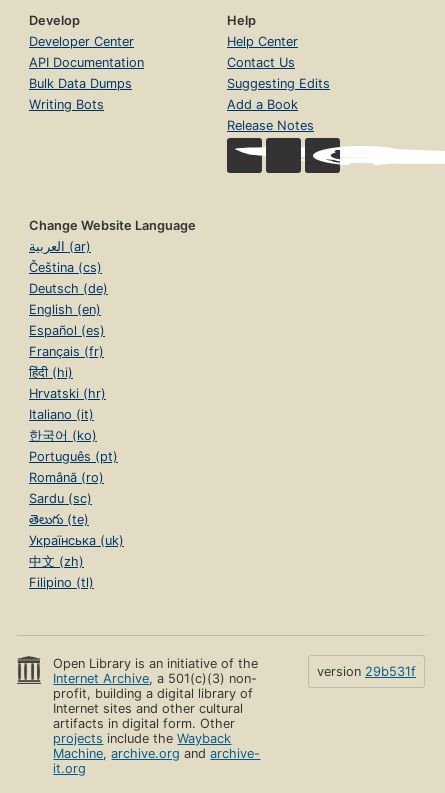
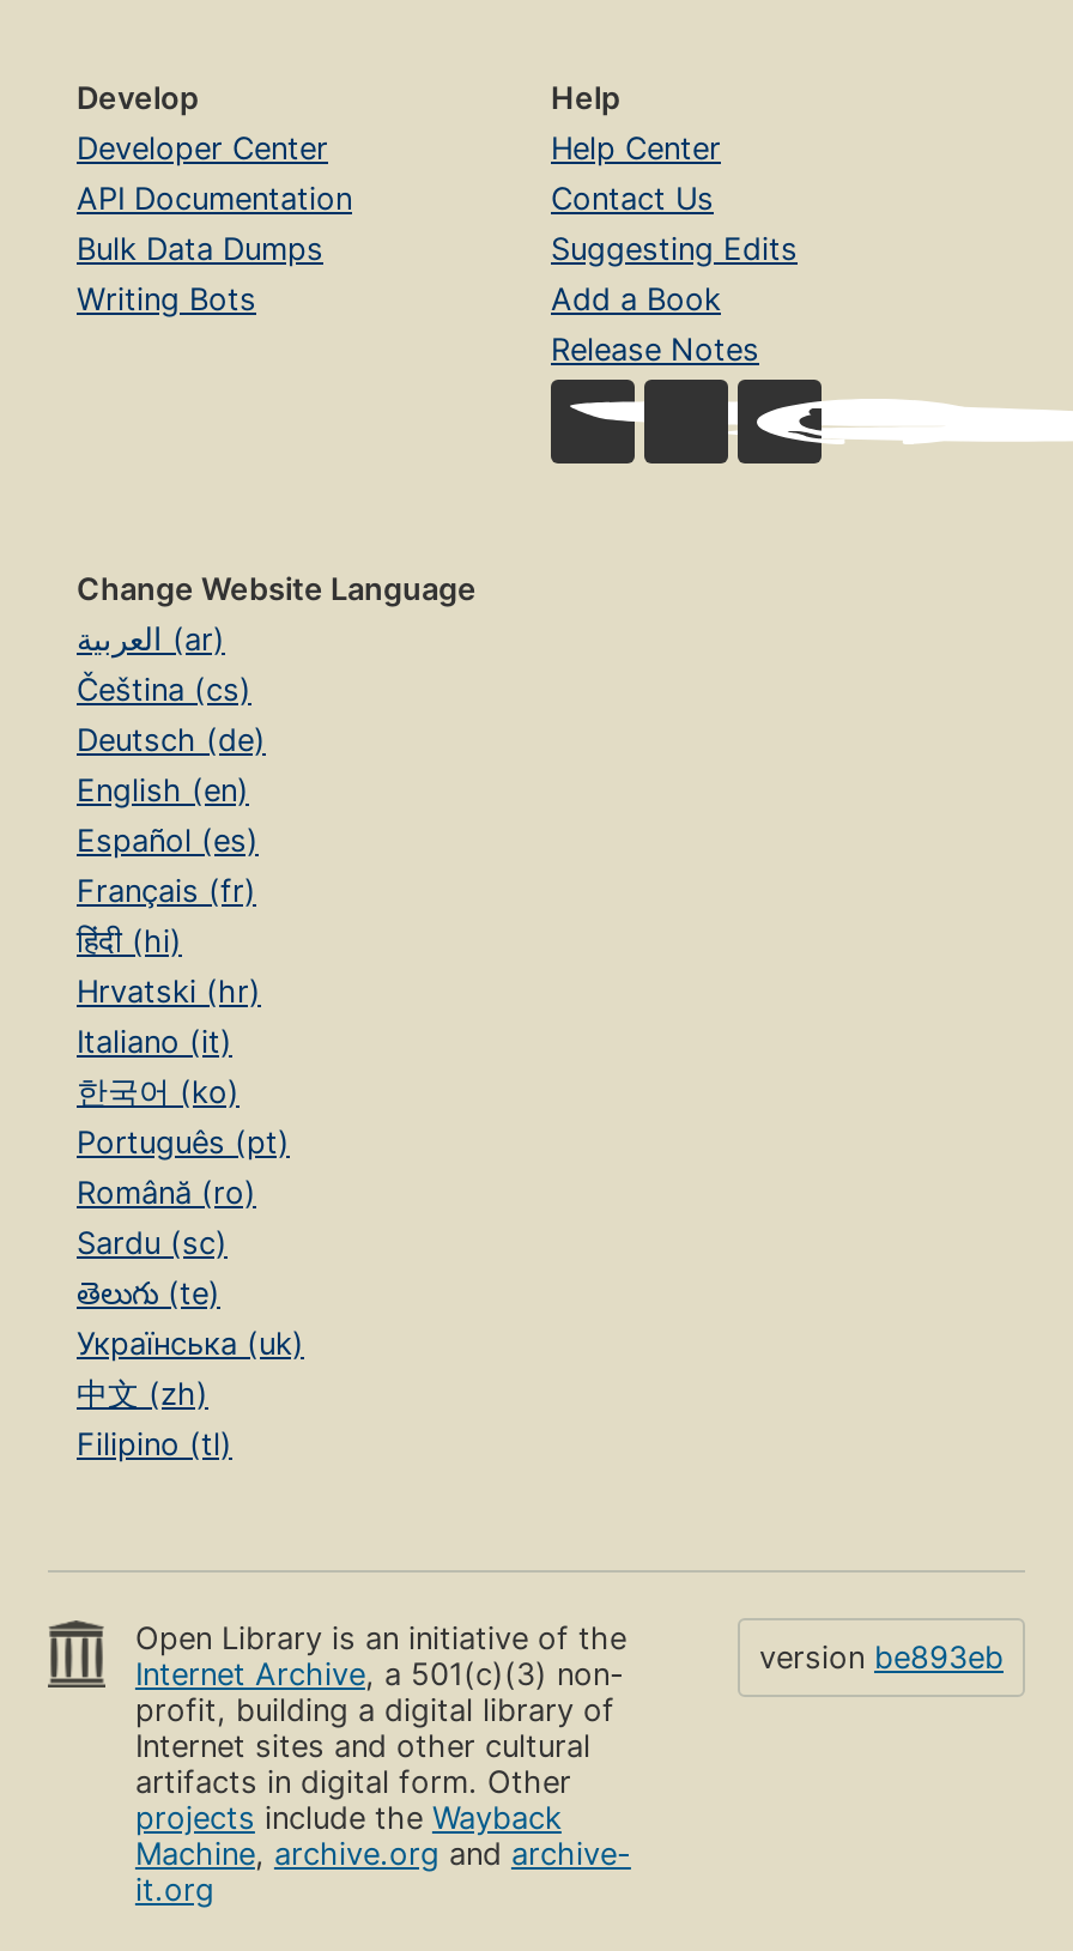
- version 29b531f
+ version be893eb
